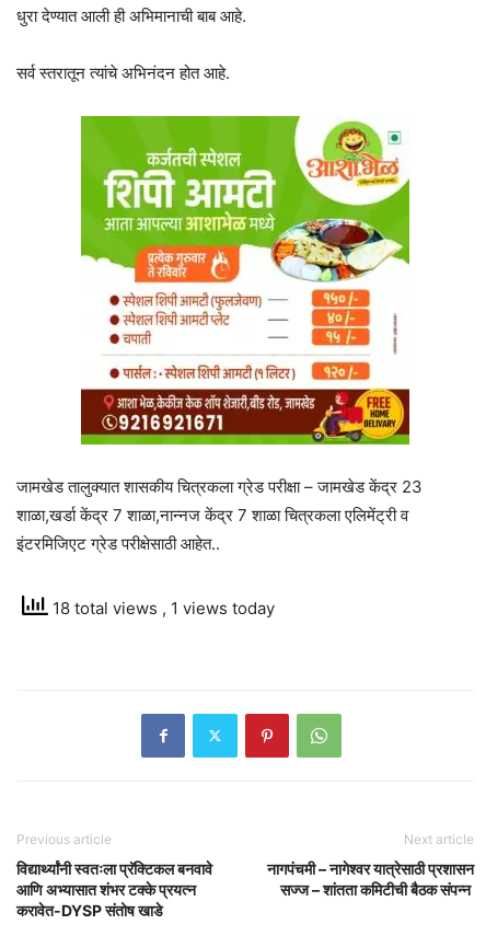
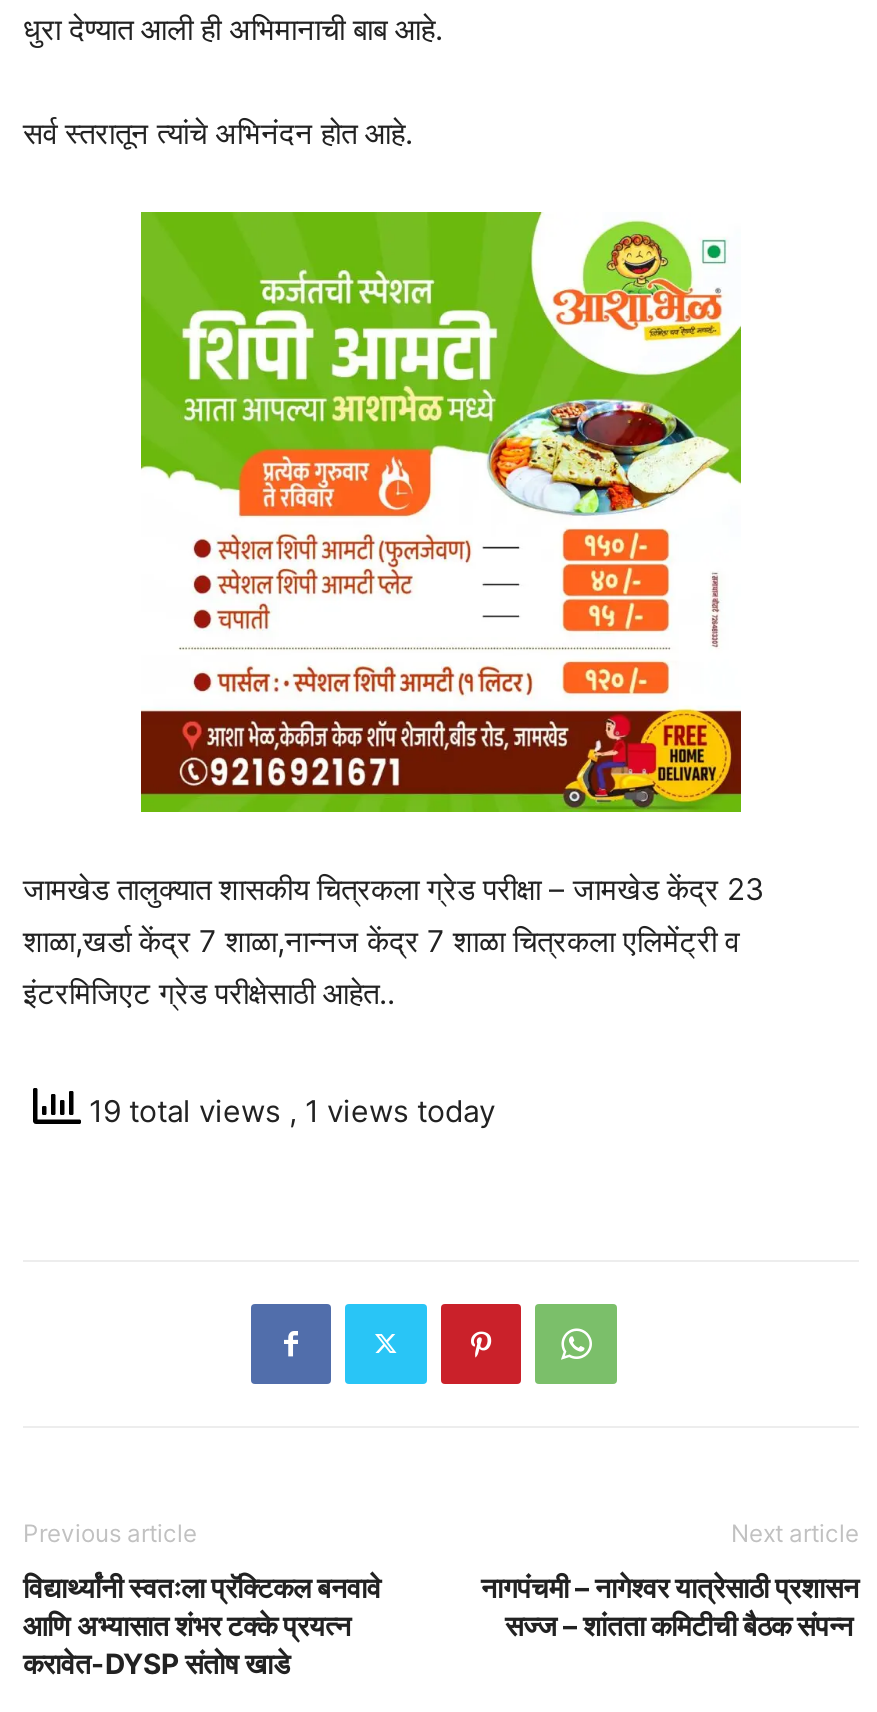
- 18 total views, 1 views today
+ 19 total views, 1 views today
